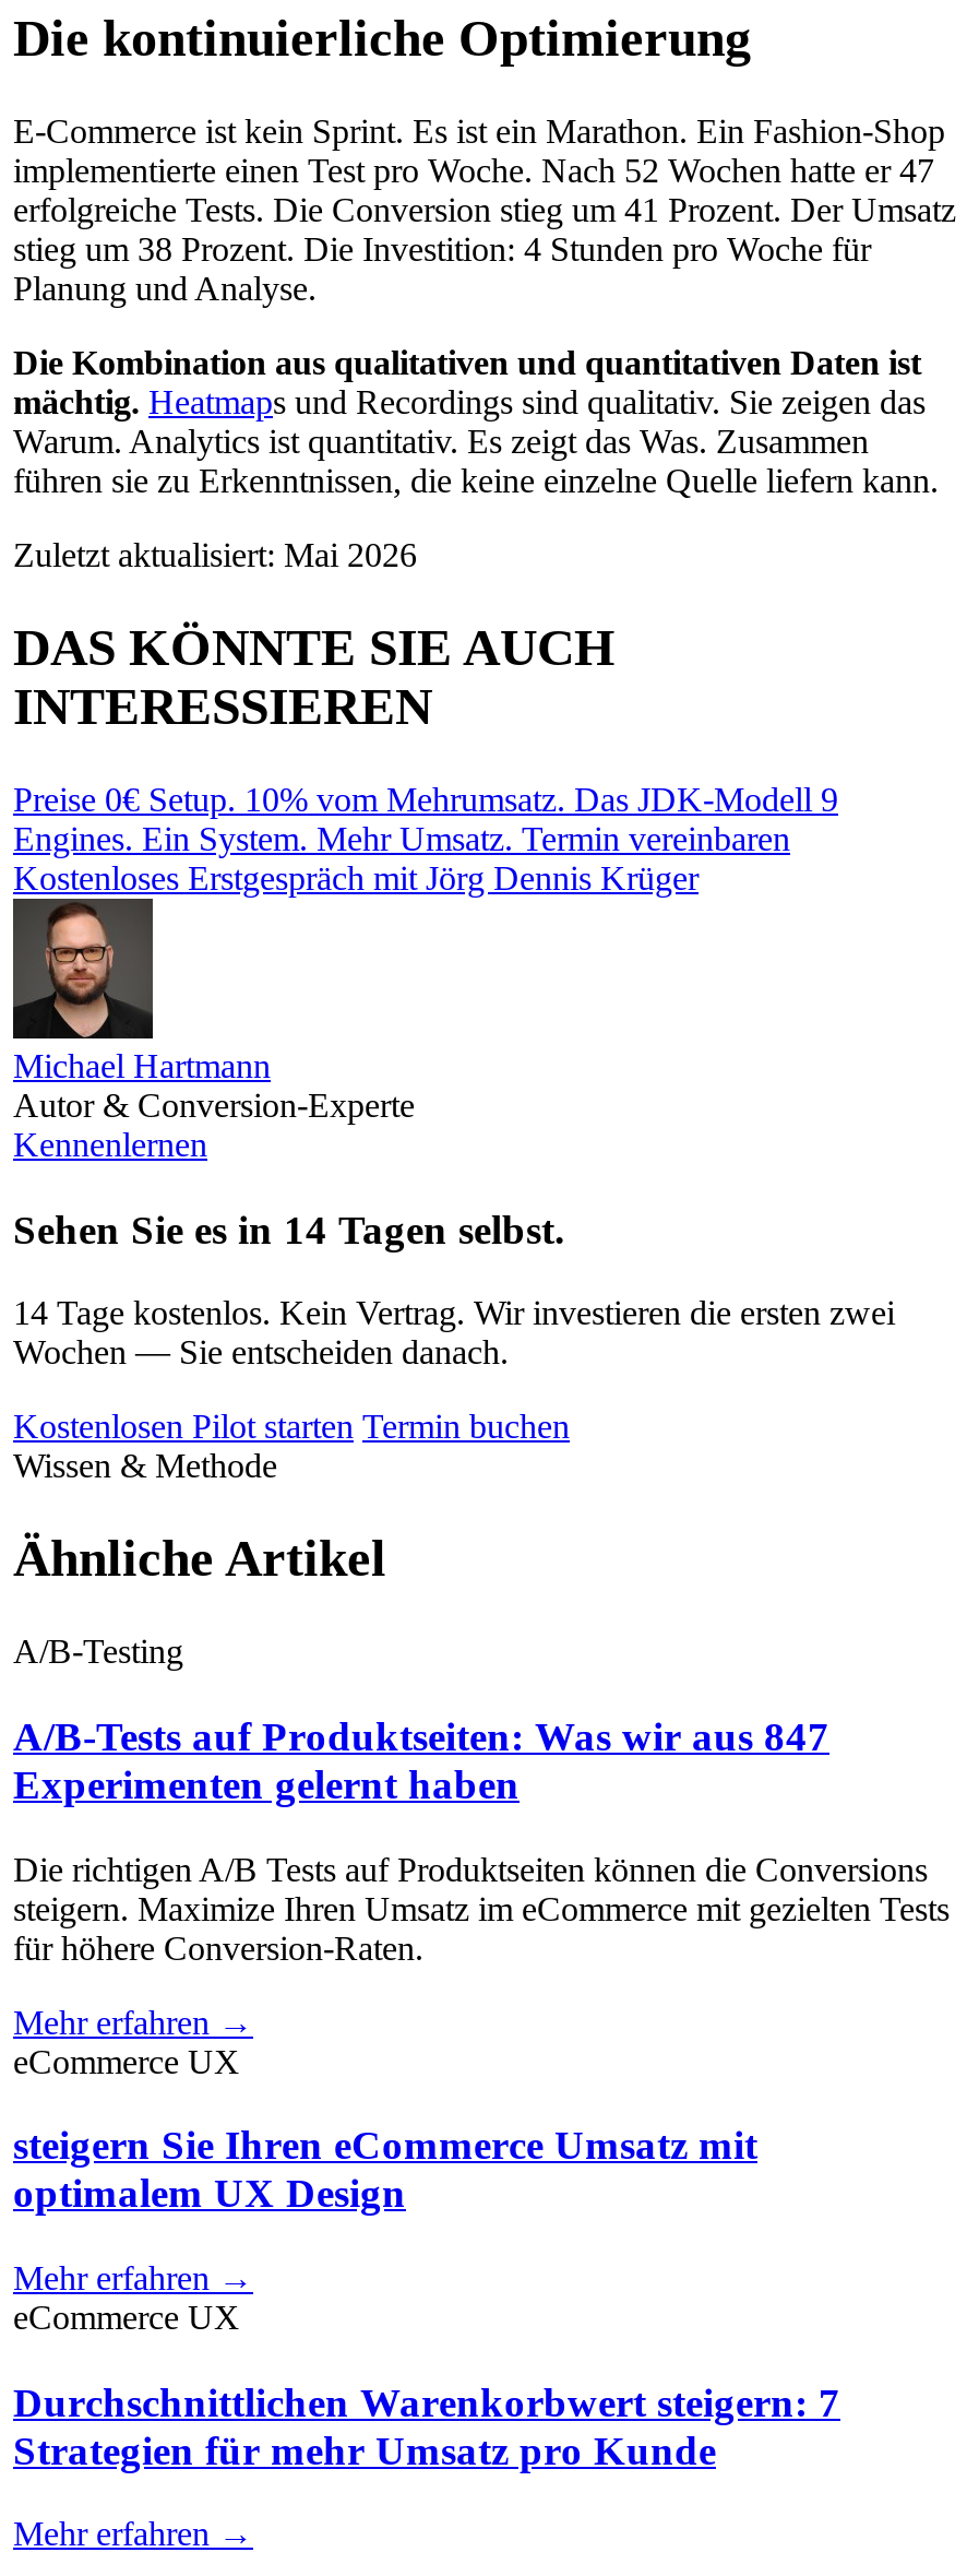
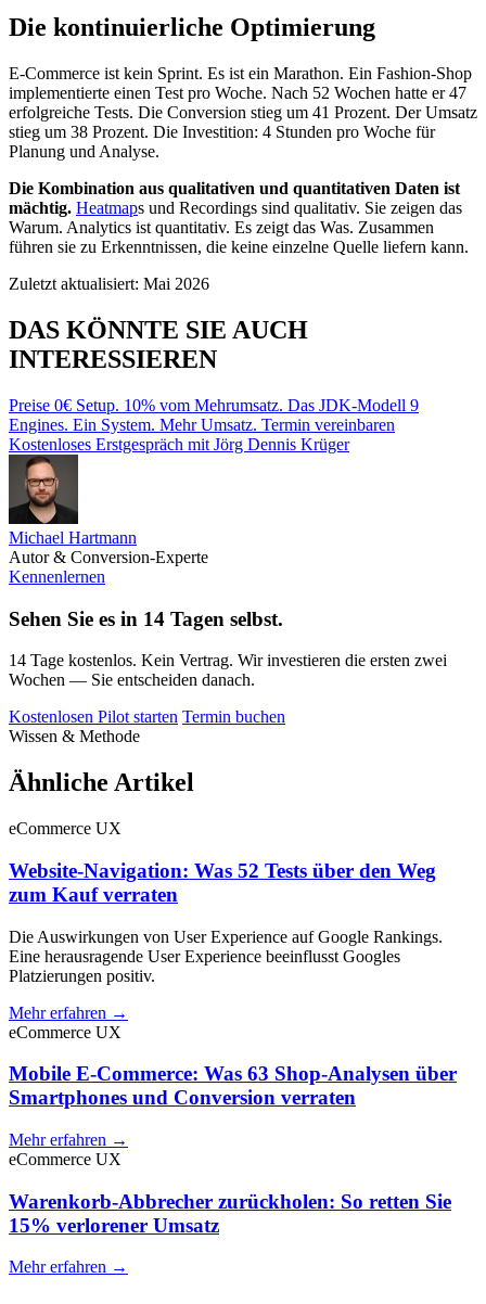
- A/B-Testing
+ eCommerce UX

- A/B-Tests auf Produktseiten: Was wir aus 847
- Experimenten gelernt haben
+ Website-Navigation: Was 52 Tests über den Weg
+ zum Kauf verraten

- Die richtigen A/B Tests auf Produktseiten können die Conversions
- steigern. Maximize Ihren Umsatz im eCommerce mit gezielten Tests
- für höhere Conversion-Raten.
+ Die Auswirkungen von User Experience auf Google Rankings.
+ Eine herausragende User Experience beeinflusst Googles
+ Platzierungen positiv.

- steigern Sie Ihren eCommerce Umsatz mit
- optimalem UX Design
+ Mobile E-Commerce: Was 63 Shop-Analysen über
+ Smartphones und Conversion verraten

- Durchschnittlichen Warenkorbwert steigern: 7
- Strategien für mehr Umsatz pro Kunde
+ Warenkorb-Abbrecher zurückholen: So retten Sie
+ 15% verlorener Umsatz
